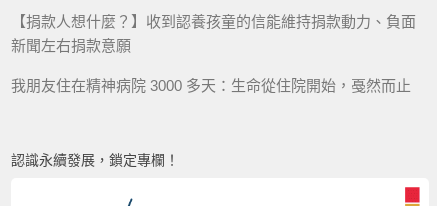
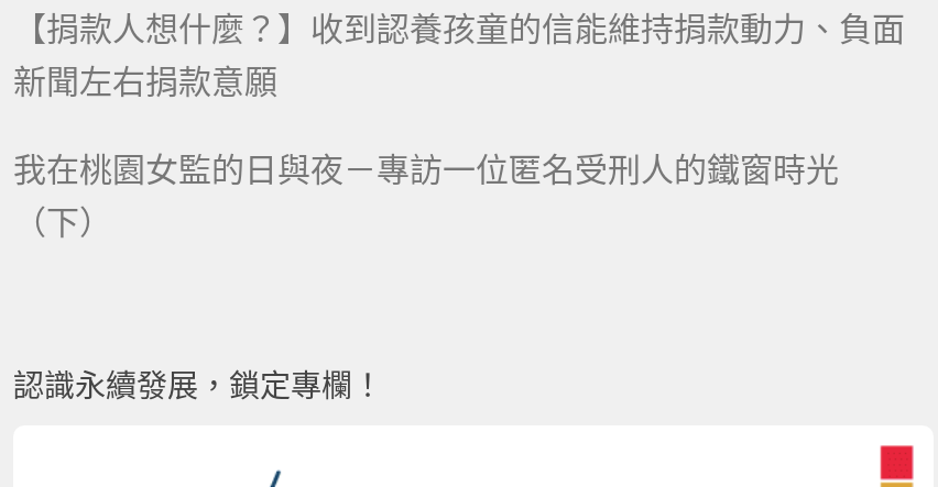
- 我朋友住在精神病院 3000 多天：生命從住院開始，戞然而止
+ 我在桃園女監的日與夜－專訪一位匿名受刑人的鐵窗時光
+ （下）
